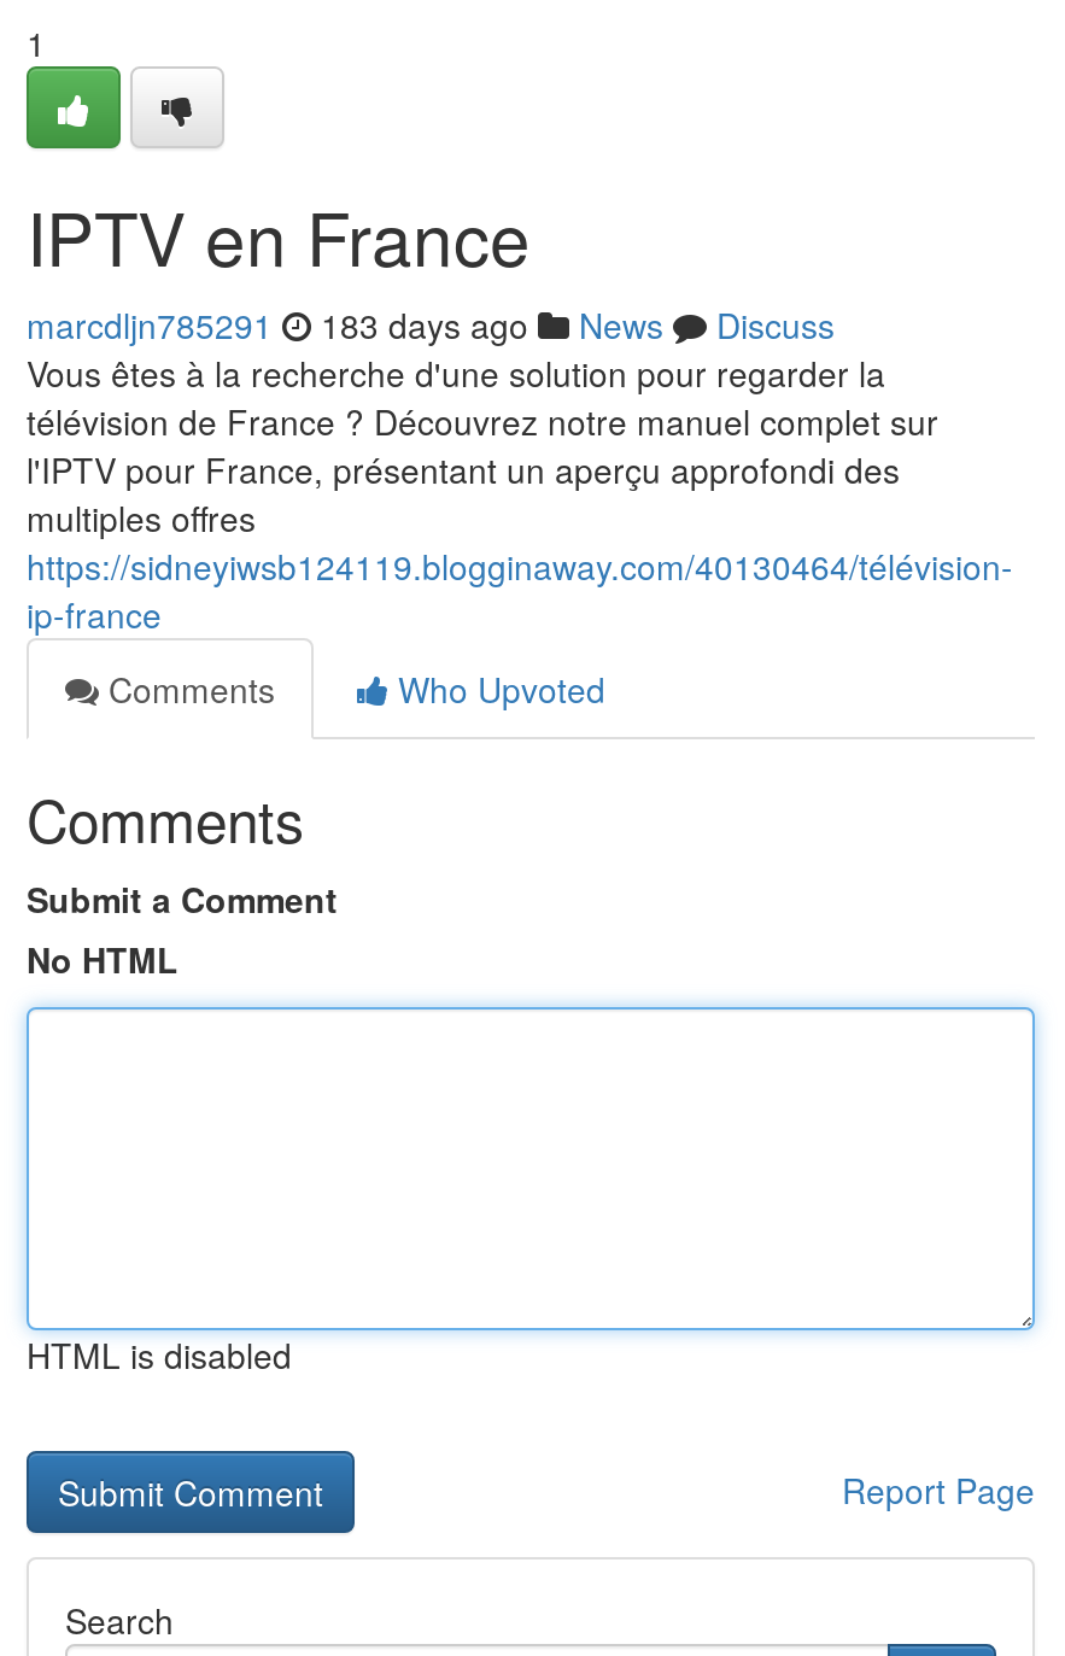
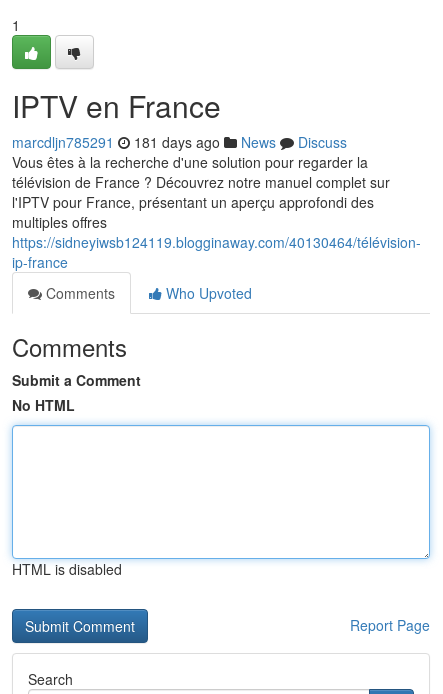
- marcdljn785291 183 days ago News Discuss
+ marcdljn785291 181 days ago News Discuss
